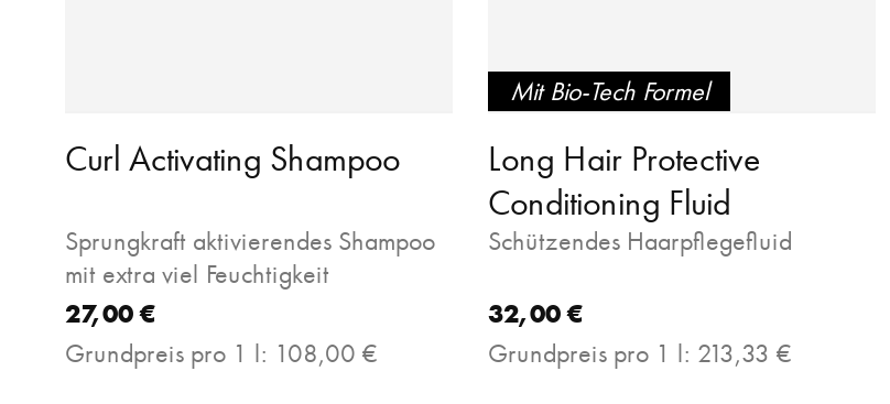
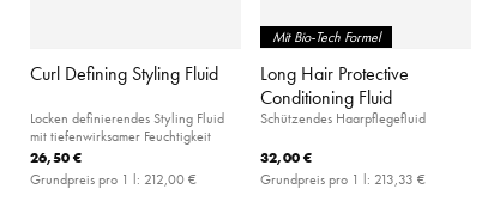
- Curl Activating Shampoo
+ Curl Defining Styling Fluid

- Sprungkraft aktivierendes Shampoo
- mit extra viel Feuchtigkeit
- 27,00 €
- Grundpreis pro 1 l: 108,00 €
+ Locken definierendes Styling Fluid
+ mit tiefenwirksamer Feuchtigkeit
+ 26,50 €
+ Grundpreis pro 1 l: 212,00 €
